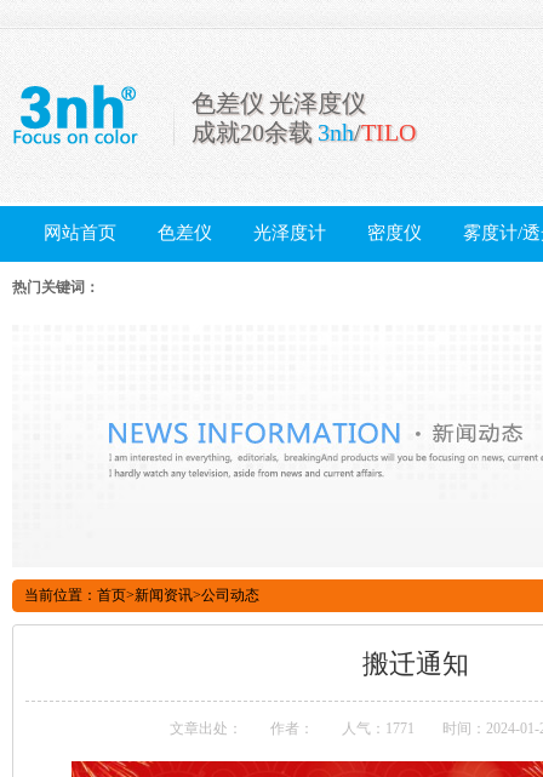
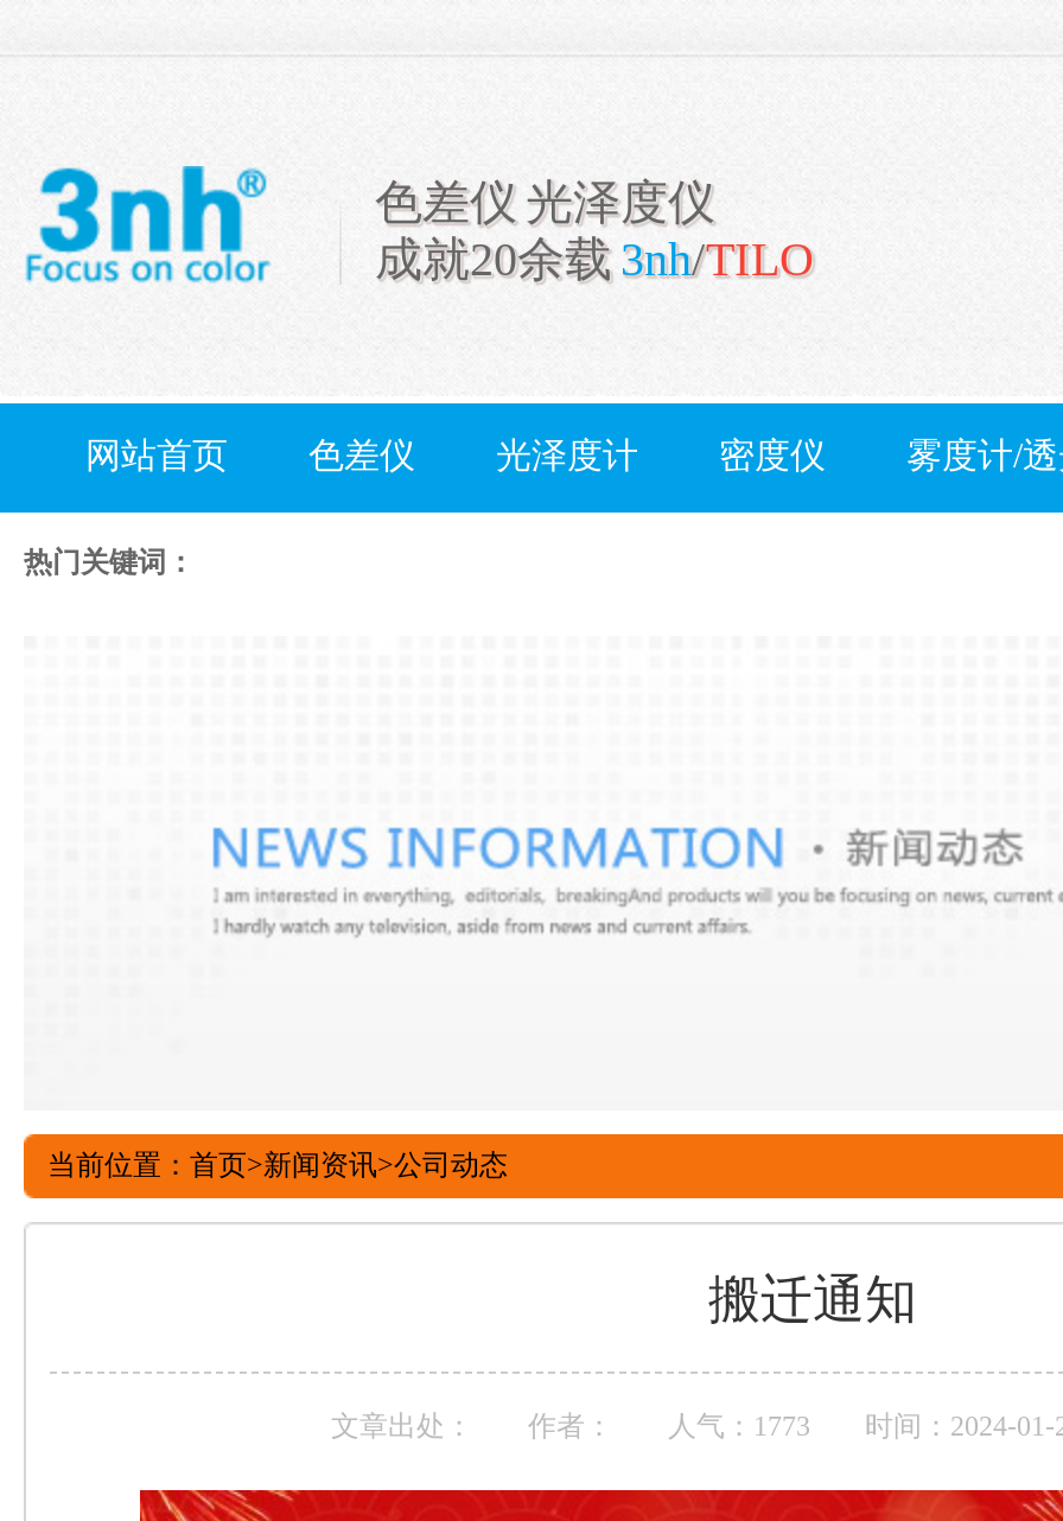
- 人气：1771
+ 人气：1773
